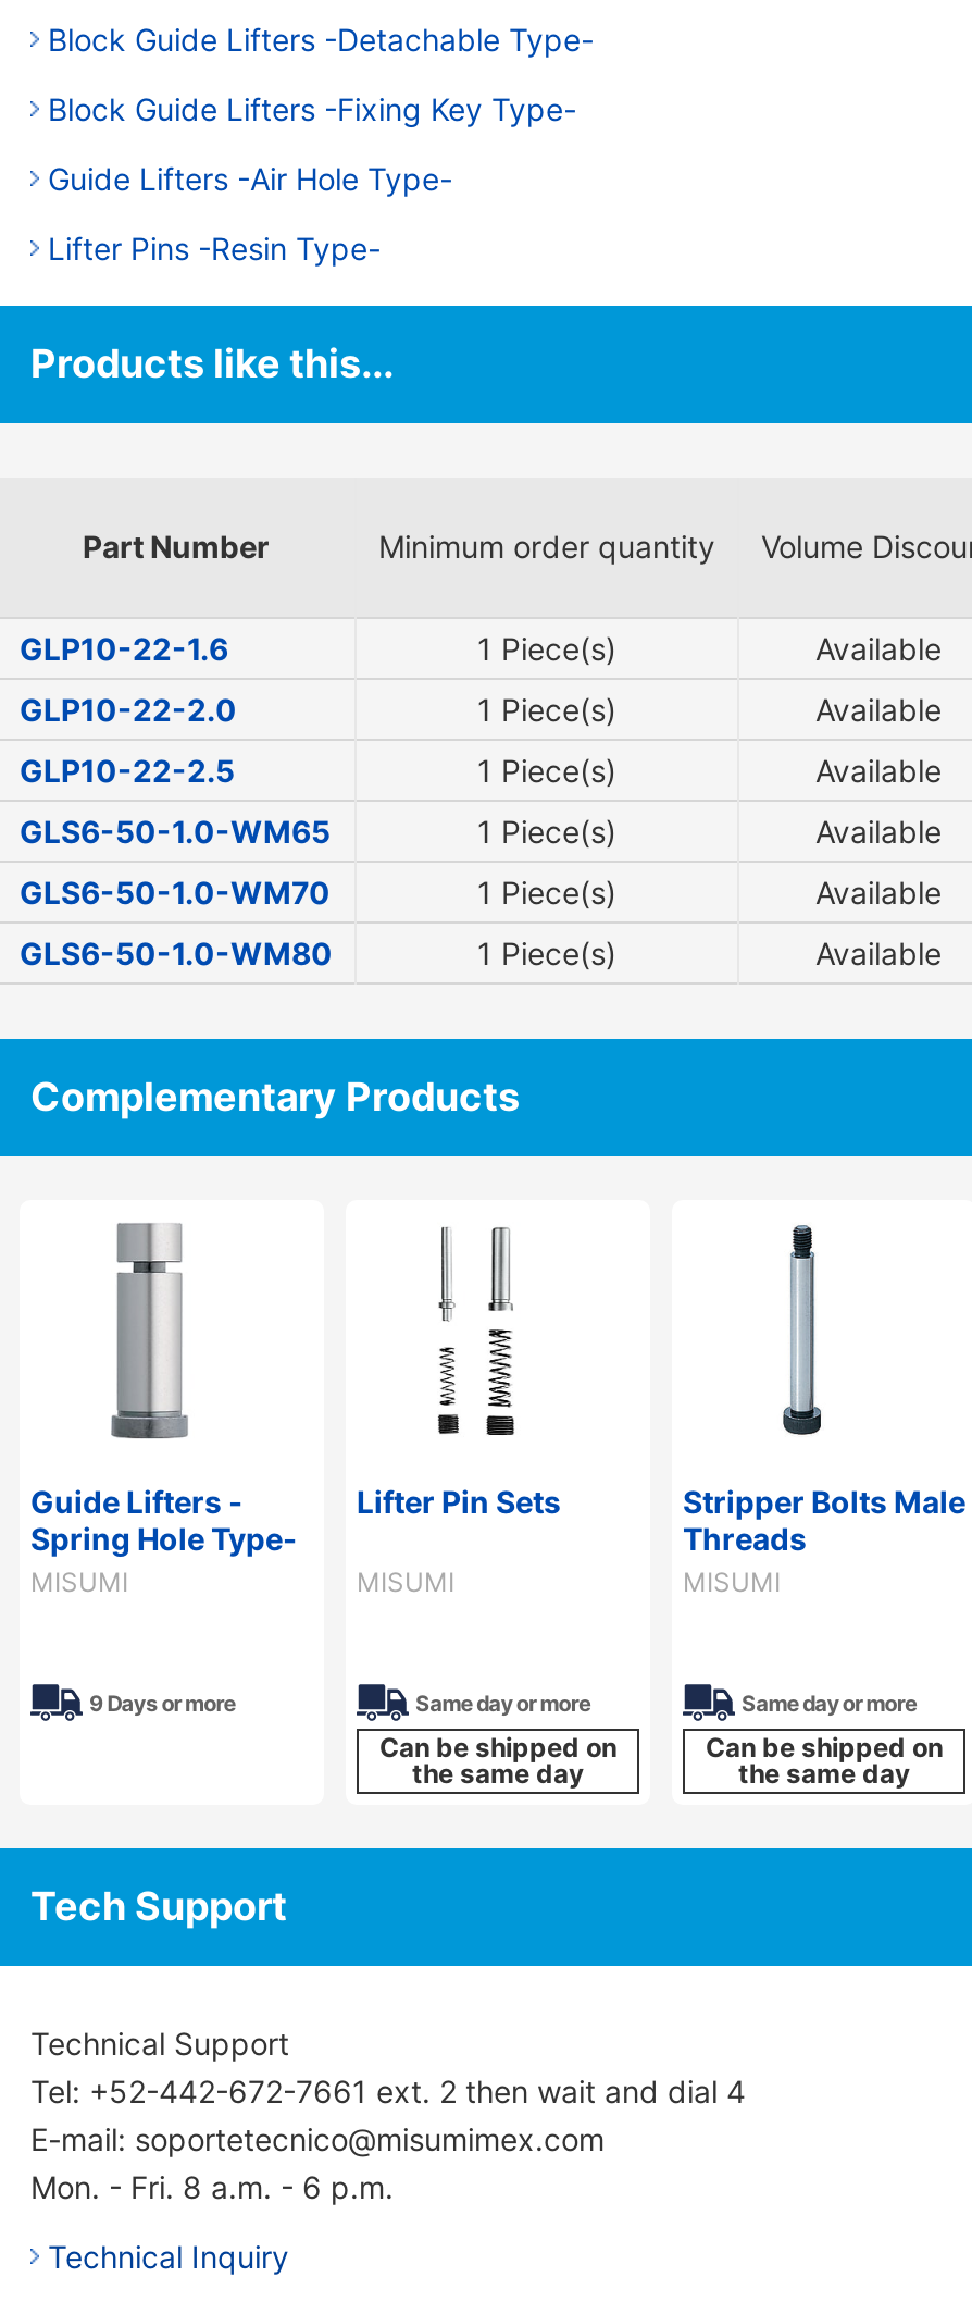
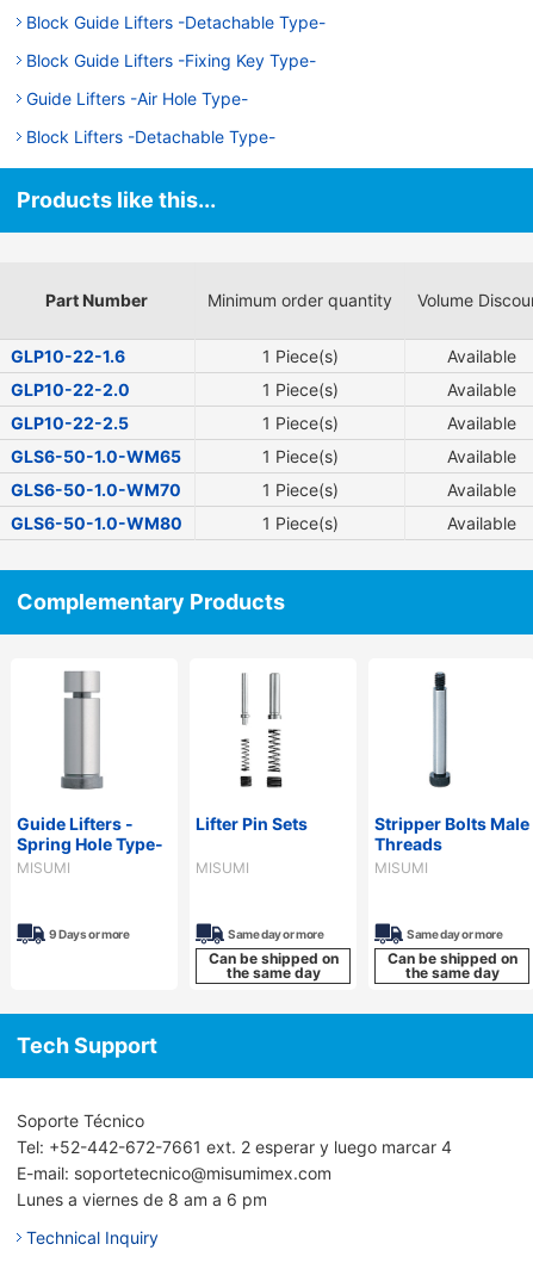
- Lifter Pins -Resin Type-
+ Block Lifters -Detachable Type-

- Technical Support
- Tel: +52-442-672-7661 ext. 2 then wait and dial 4
+ Soporte Técnico
+ Tel: +52-442-672-7661 ext. 2 esperar y luego marcar 4

- Mon. - Fri. 8 a.m. - 6 p.m.
+ Lunes a viernes de 8 am a 6 pm
